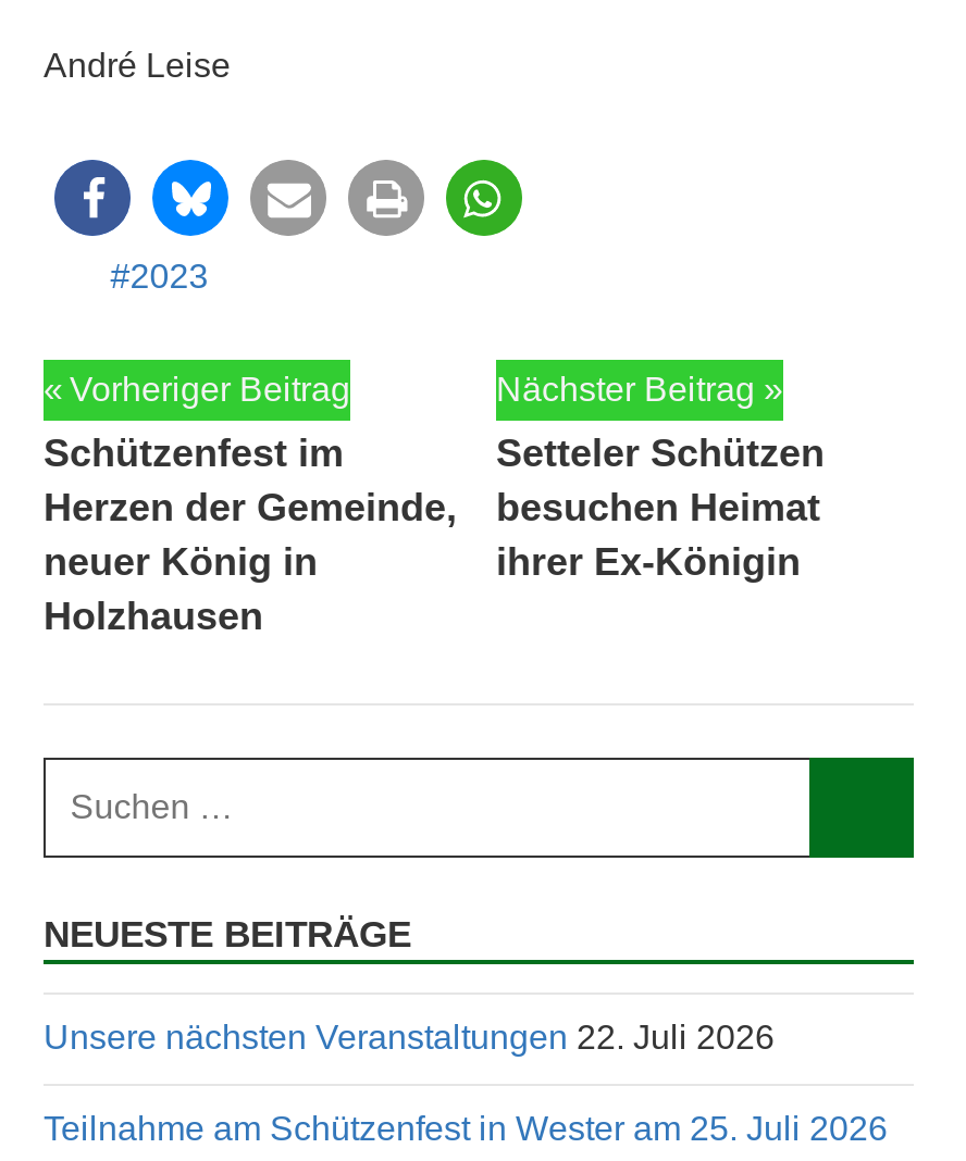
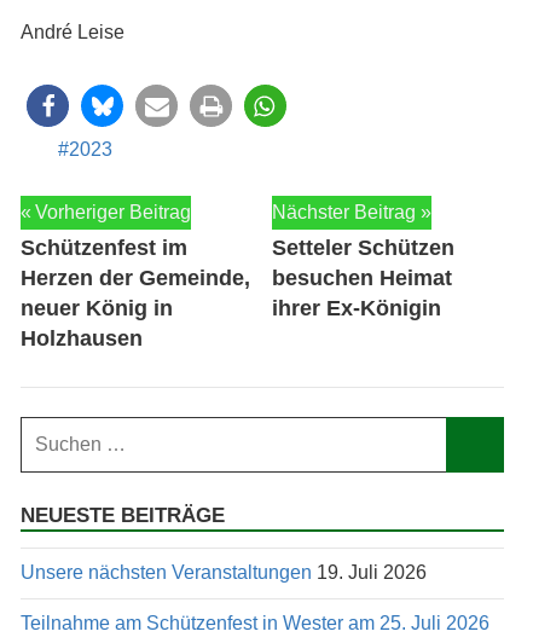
- Unsere nächsten Veranstaltungen 22. Juli 2026
+ Unsere nächsten Veranstaltungen 19. Juli 2026
